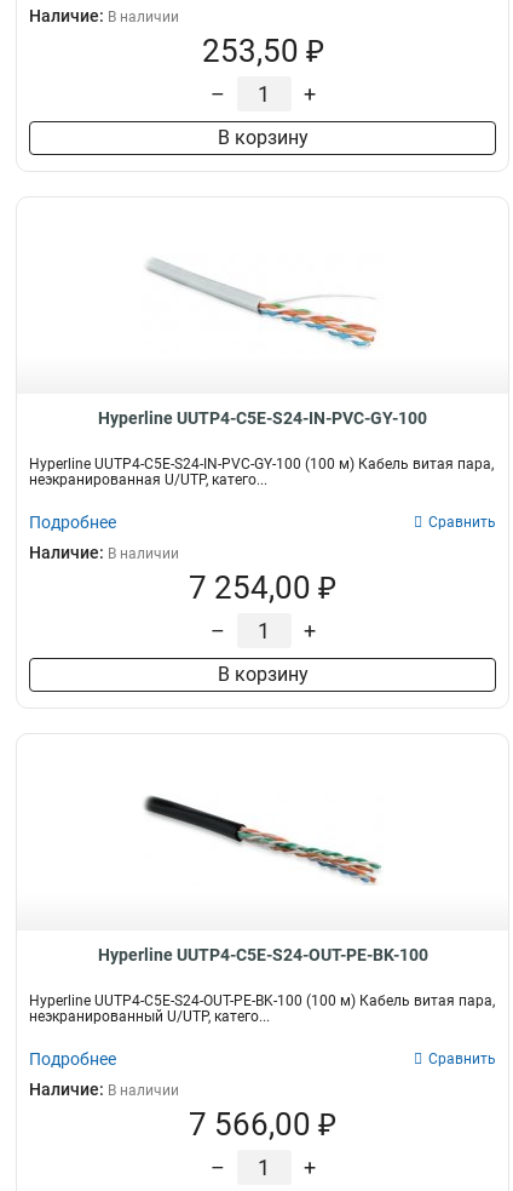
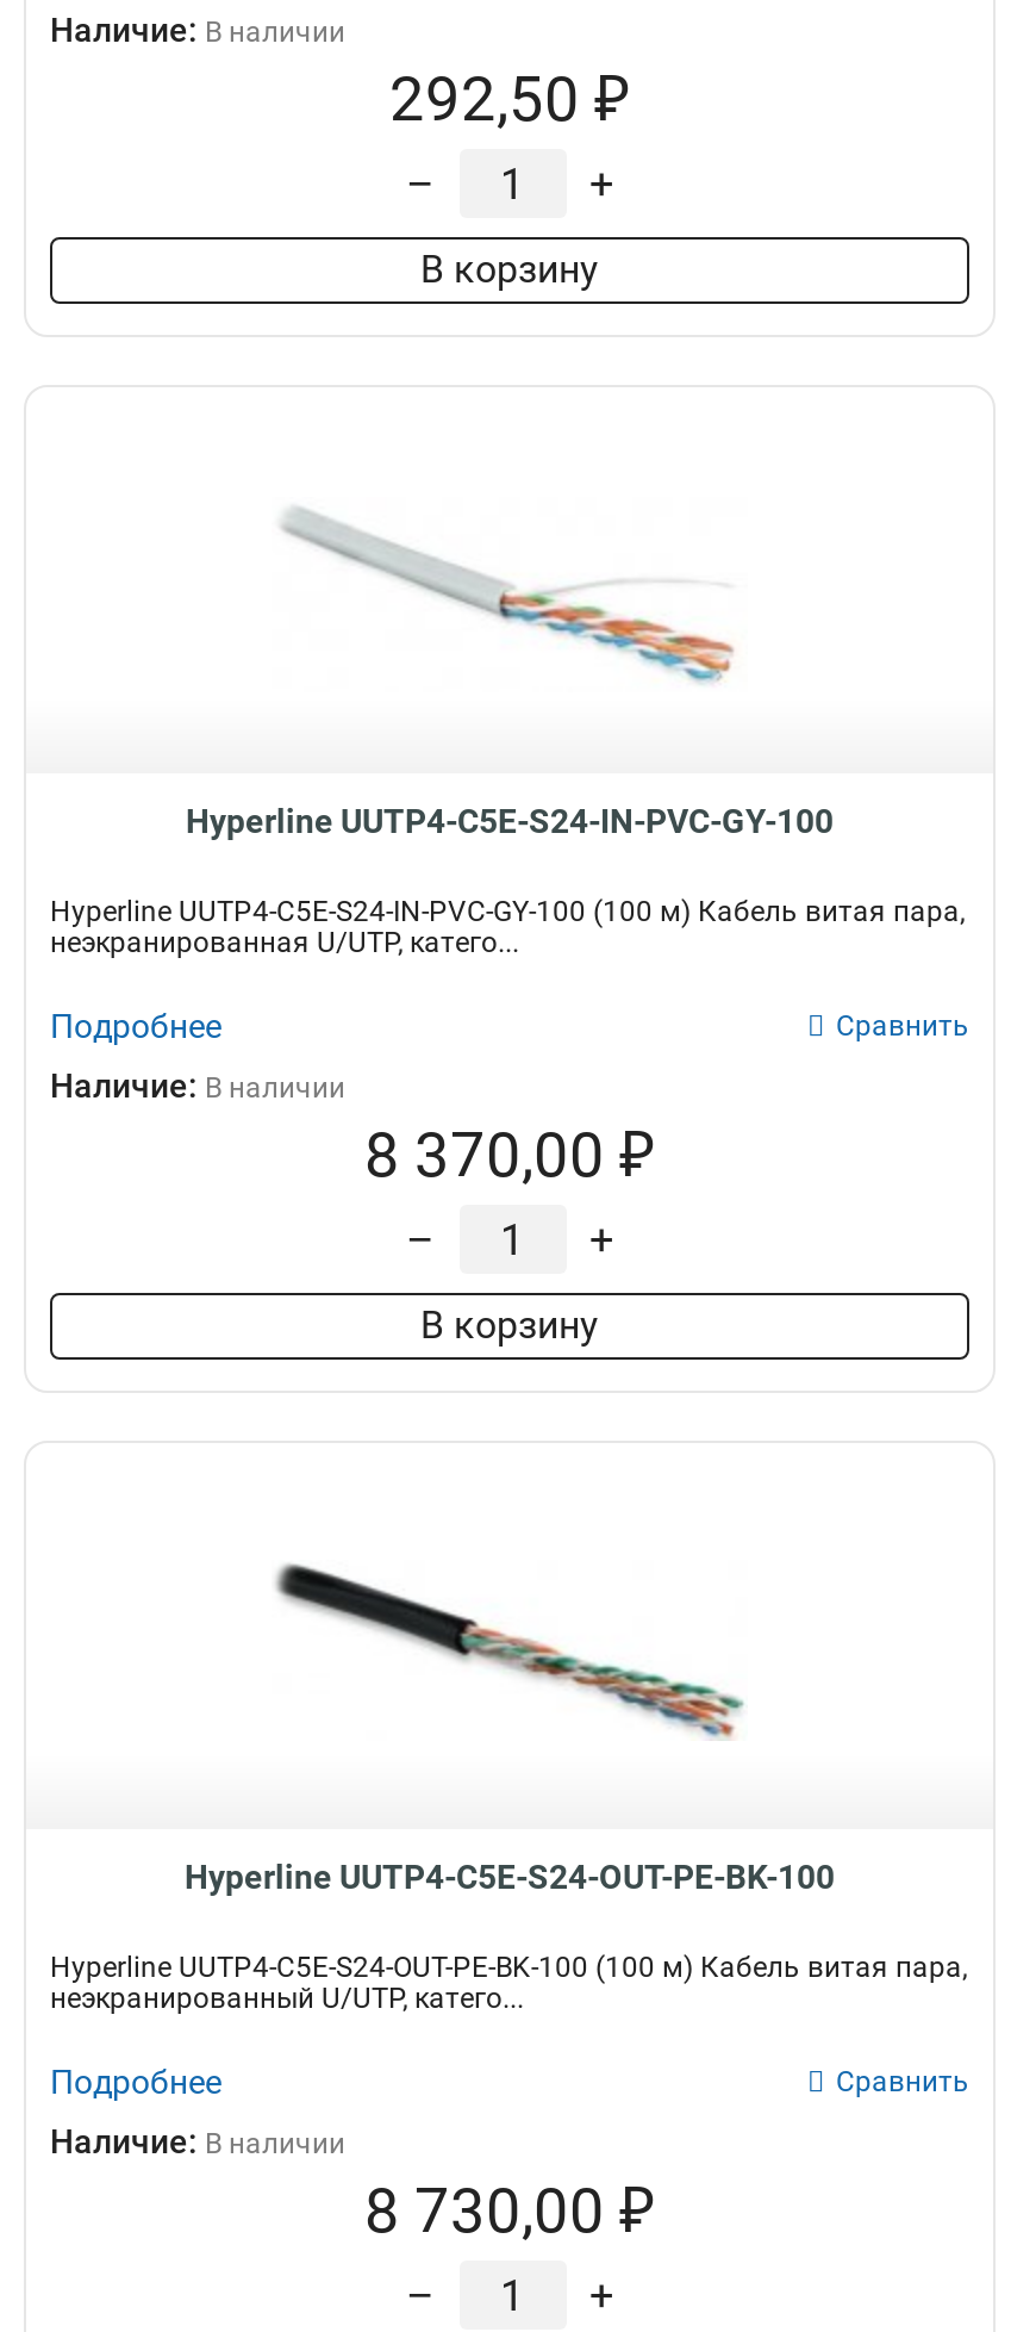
- 253,50 ₽
+ 292,50 ₽

- 7 254,00 ₽
+ 8 370,00 ₽

- 7 566,00 ₽
+ 8 730,00 ₽
